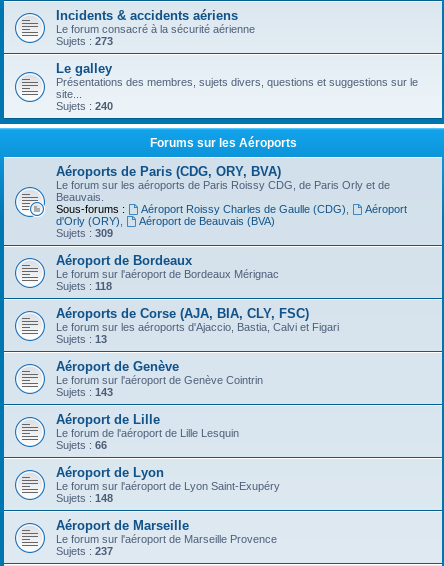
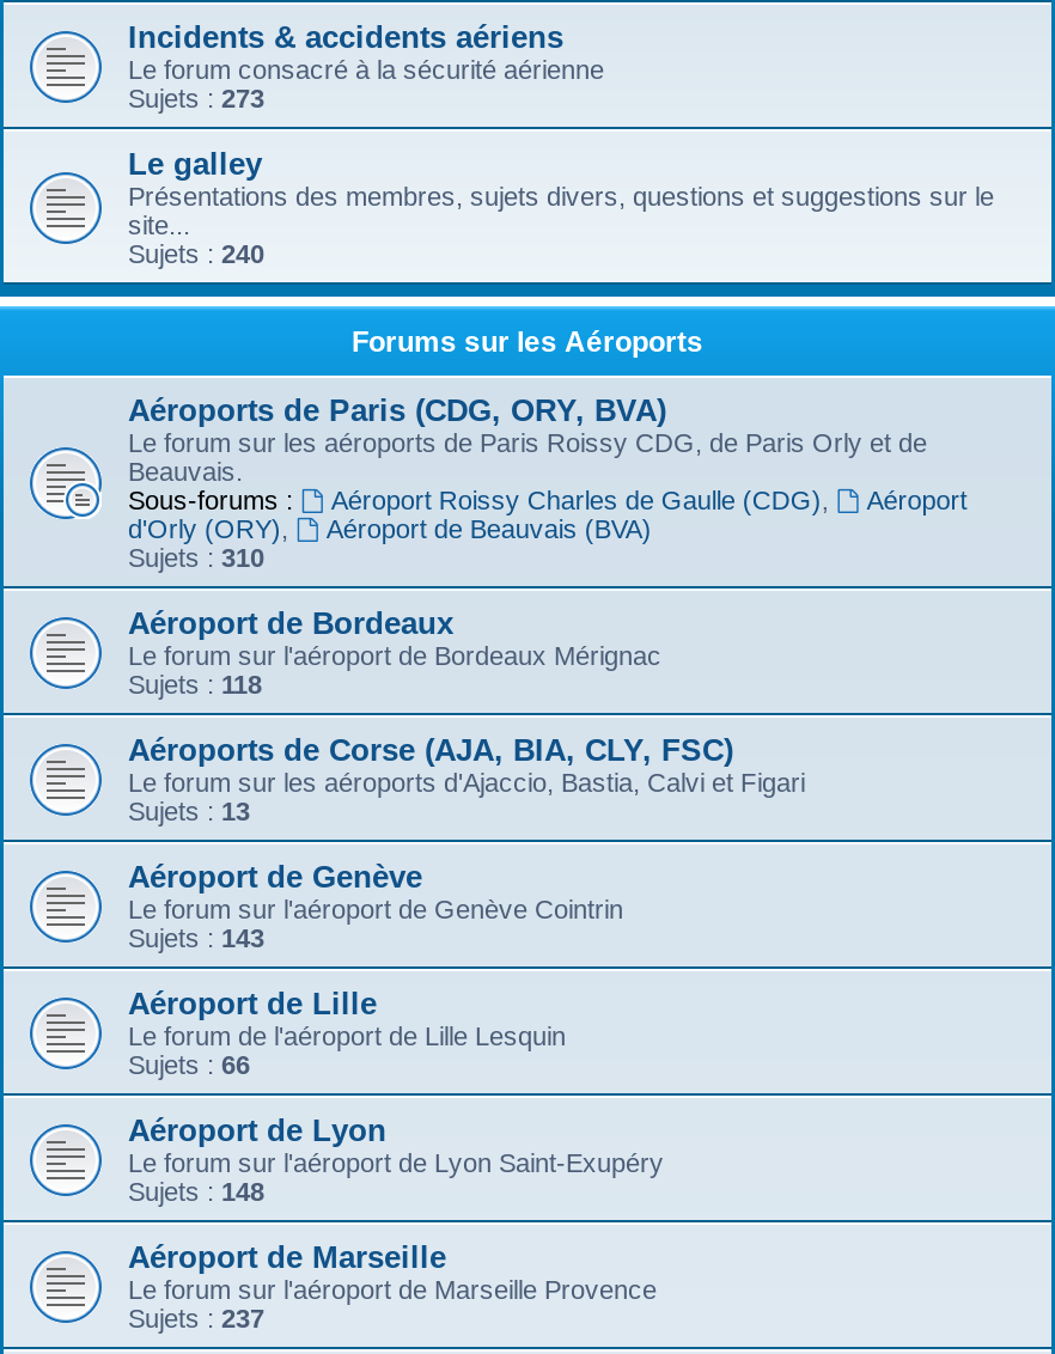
- Sujets : 309
+ Sujets : 310
